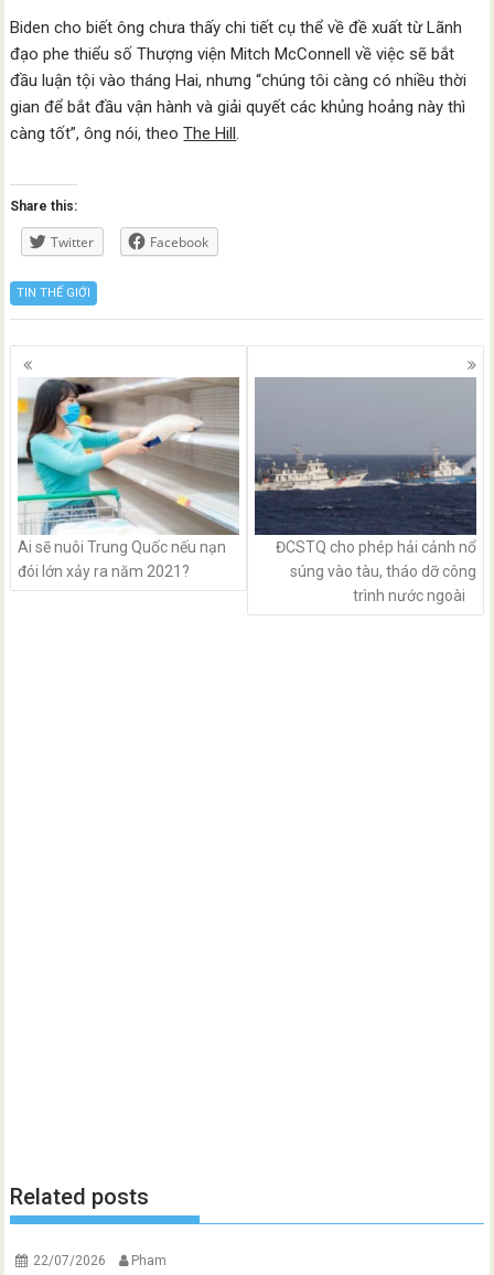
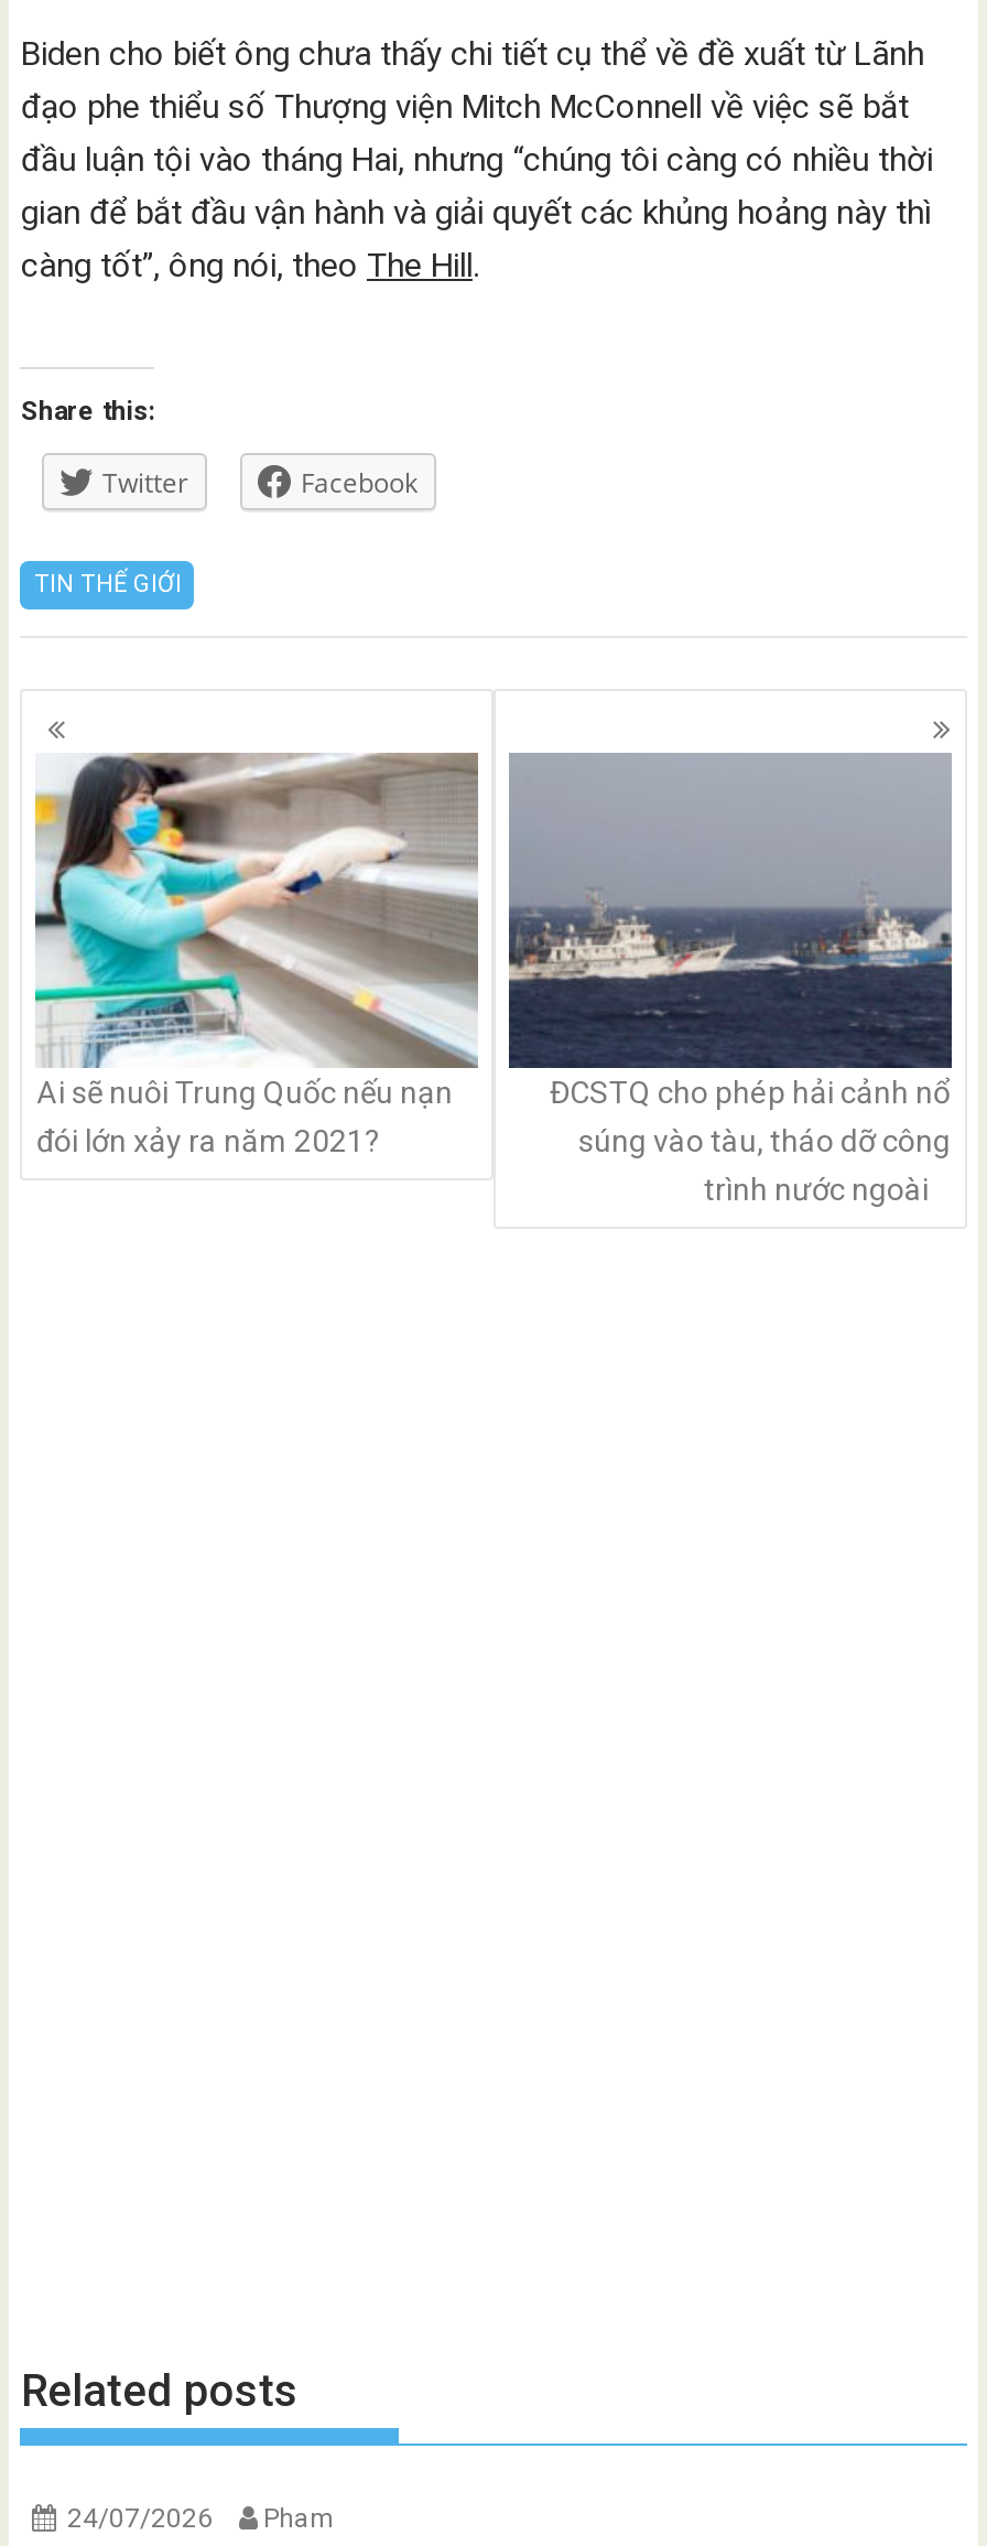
- 22/07/2026 Pham
+ 24/07/2026 Pham
